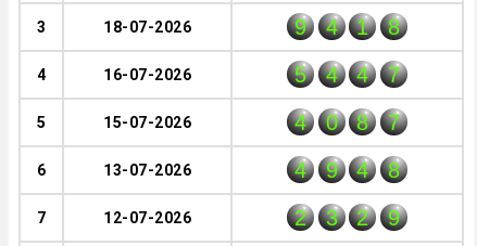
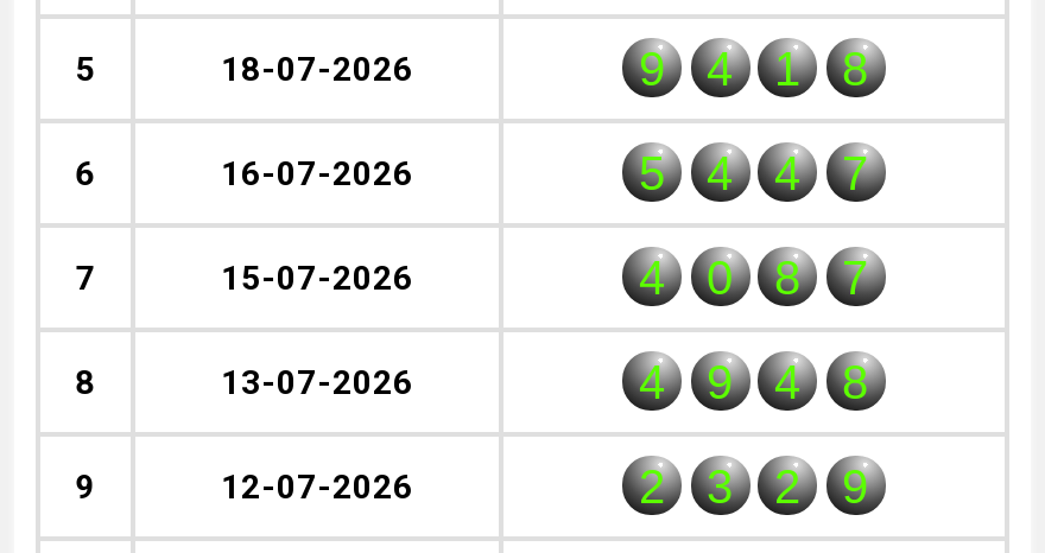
- 3
+ 5

- 4
+ 6

- 5
+ 7

- 6
+ 8

- 7
+ 9
